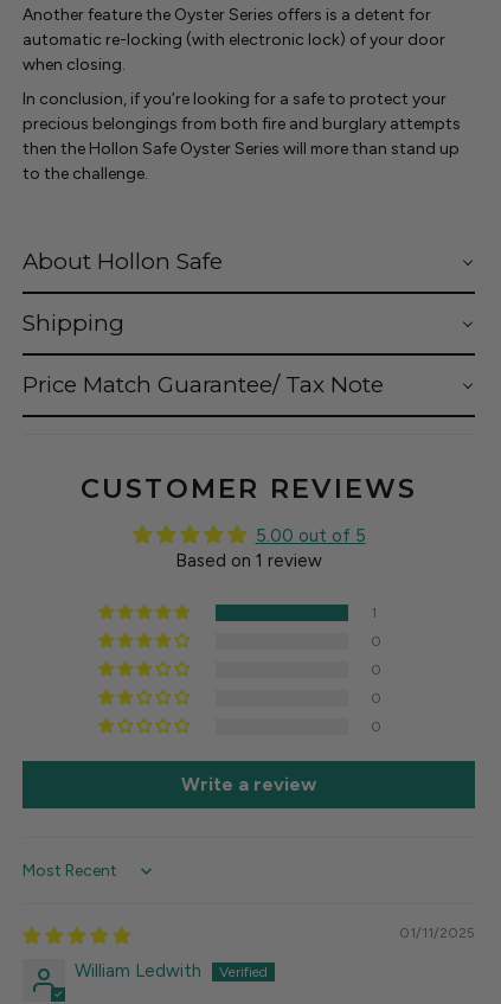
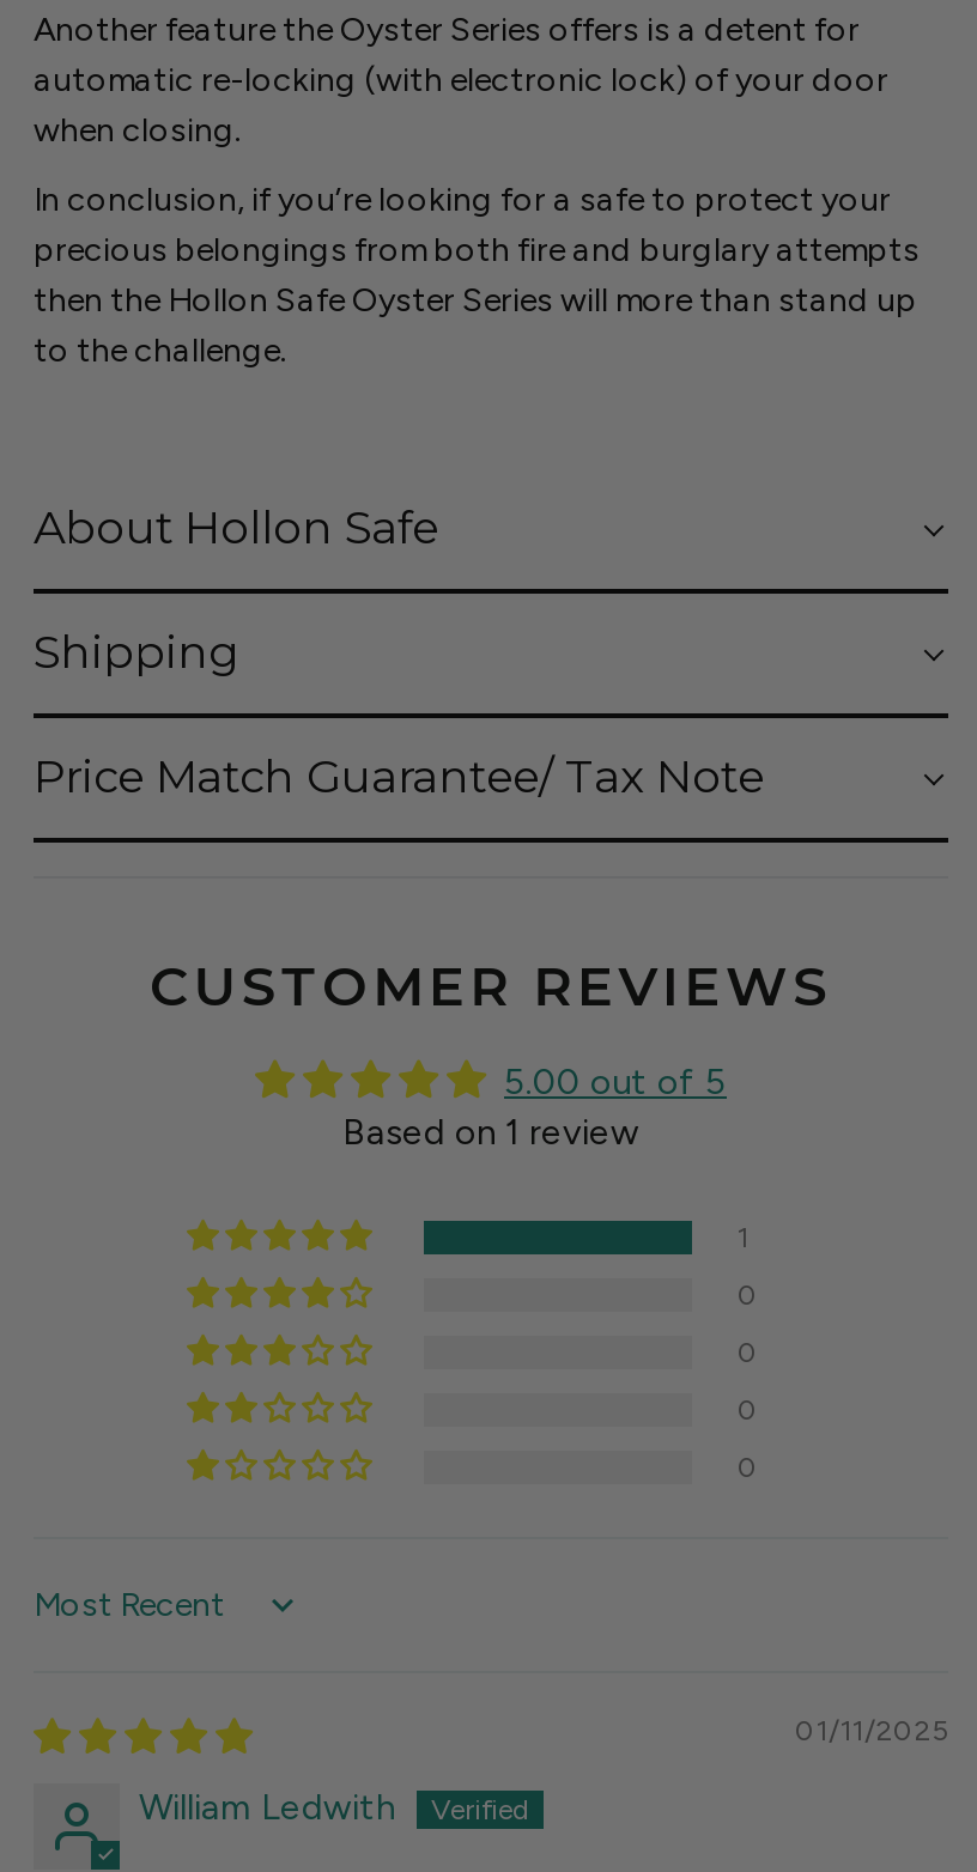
- Write a review
